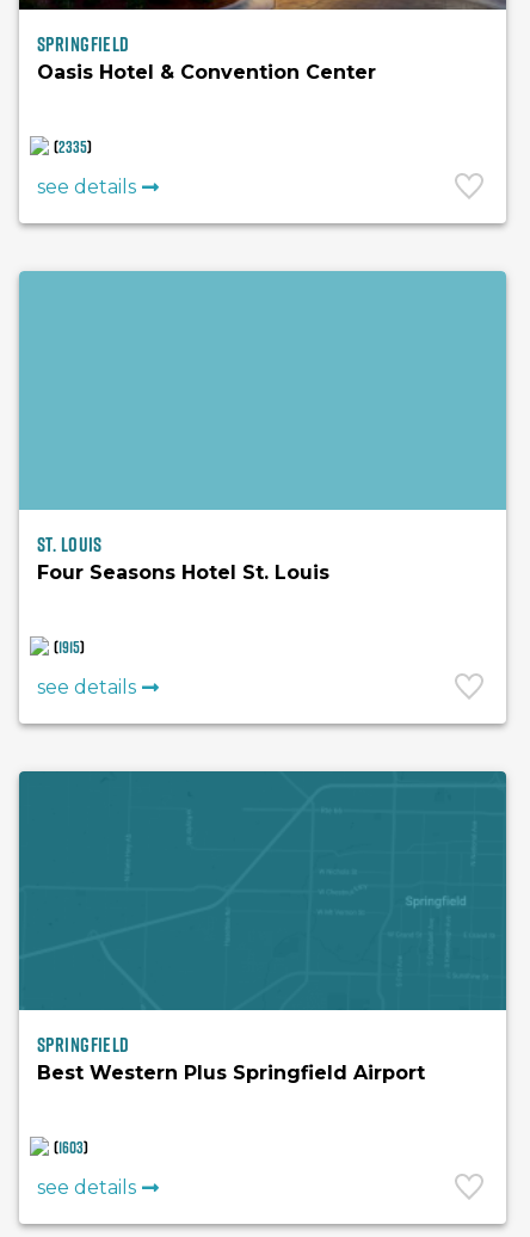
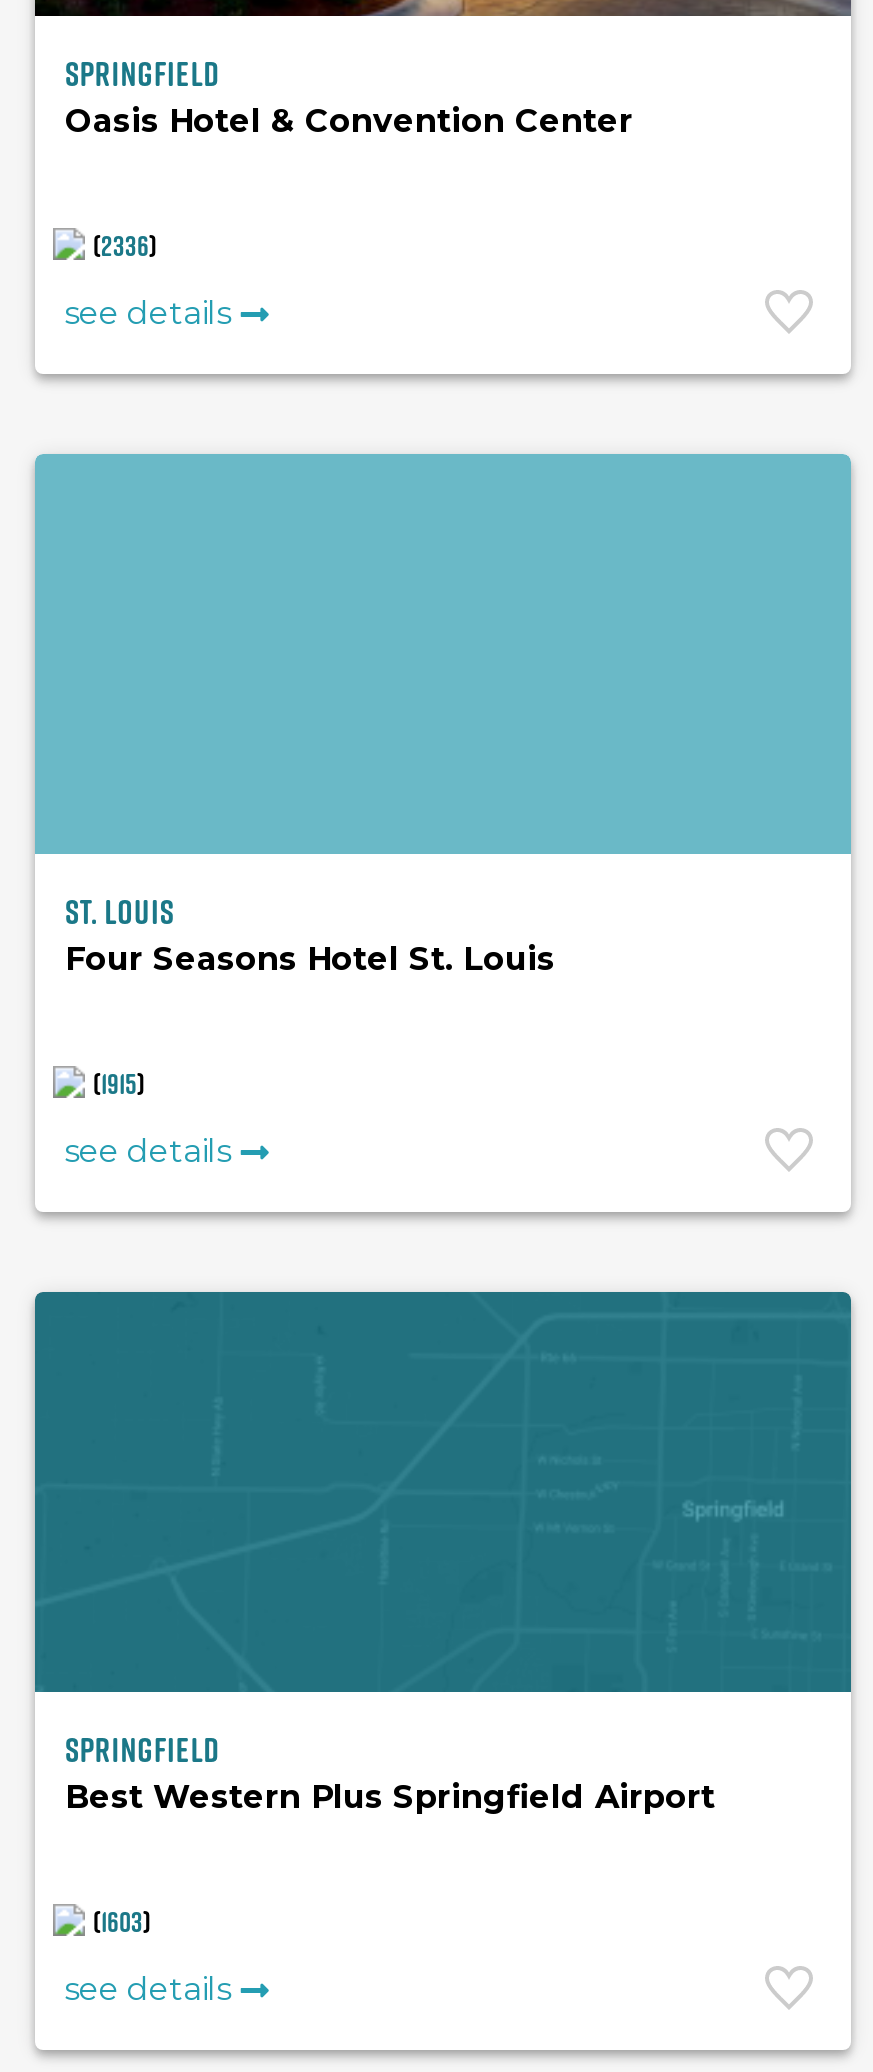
- (2335)
+ (2336)
